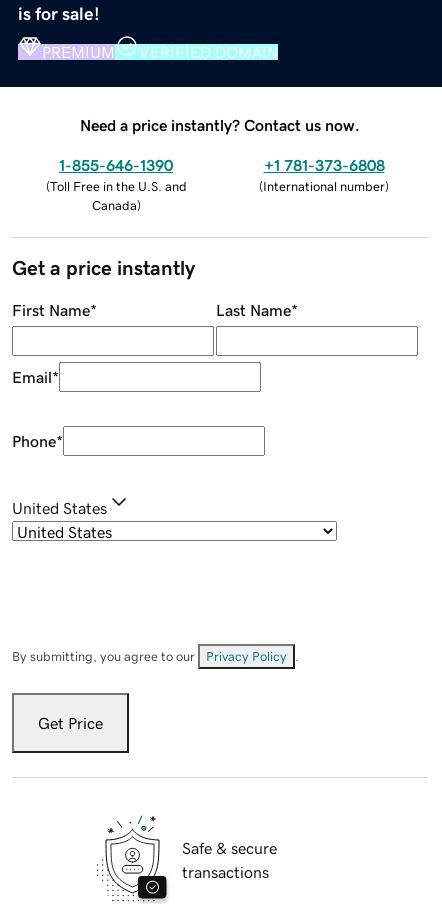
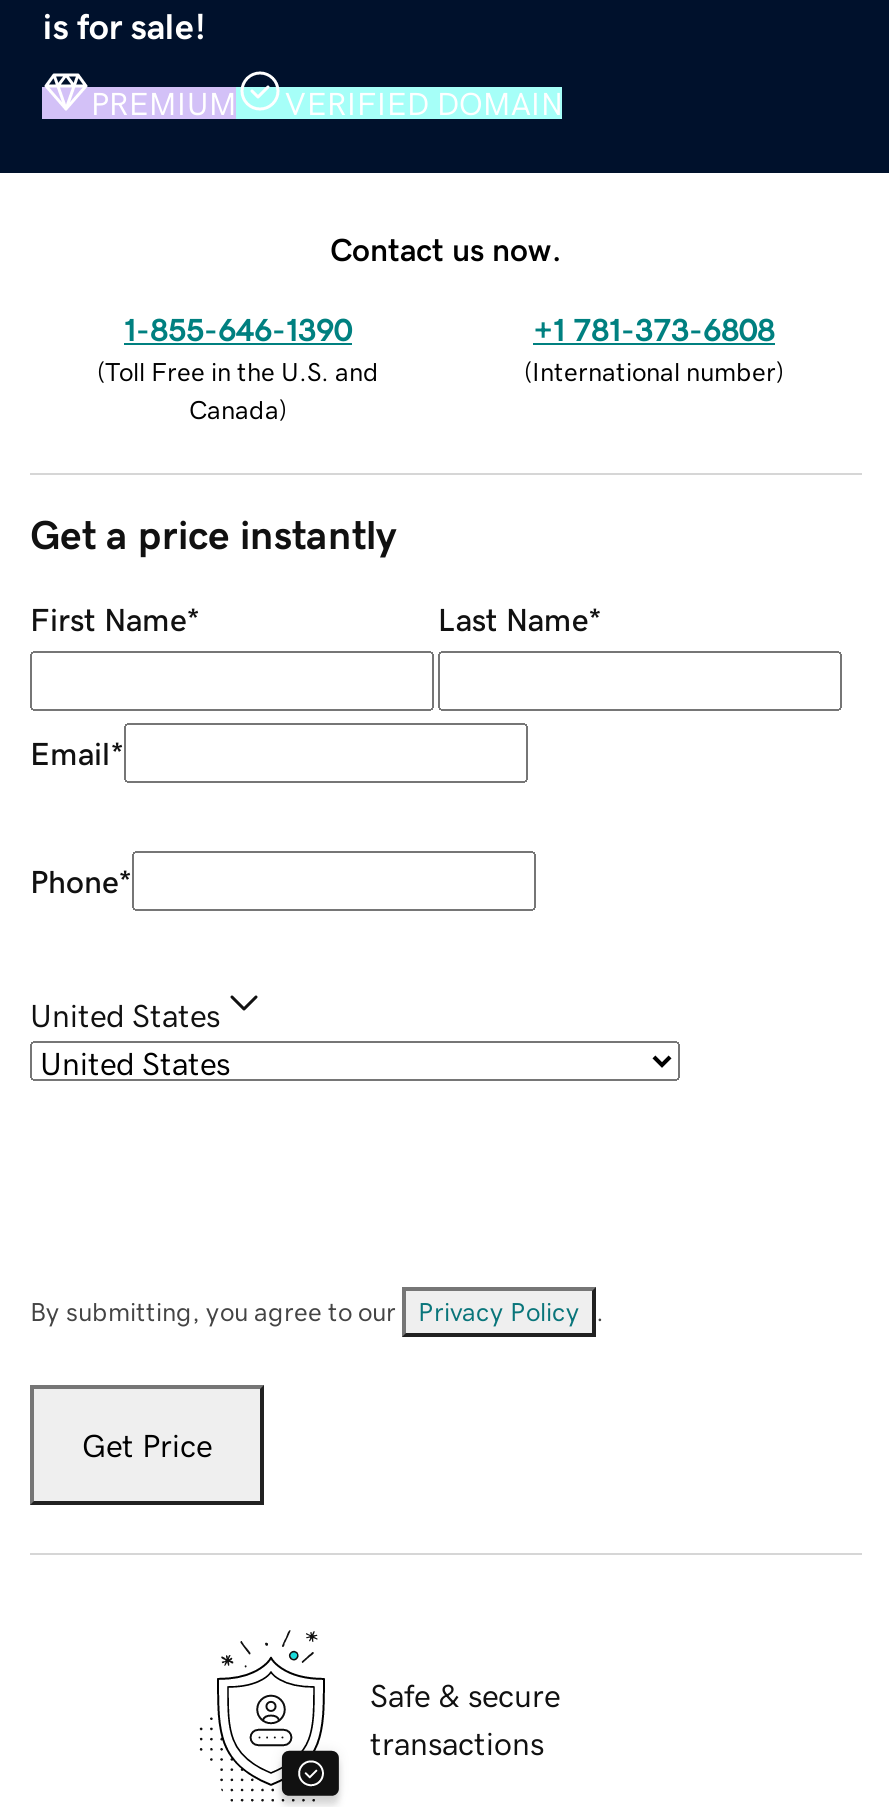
- Need a price instantly? Contact us now.
+ Contact us now.
